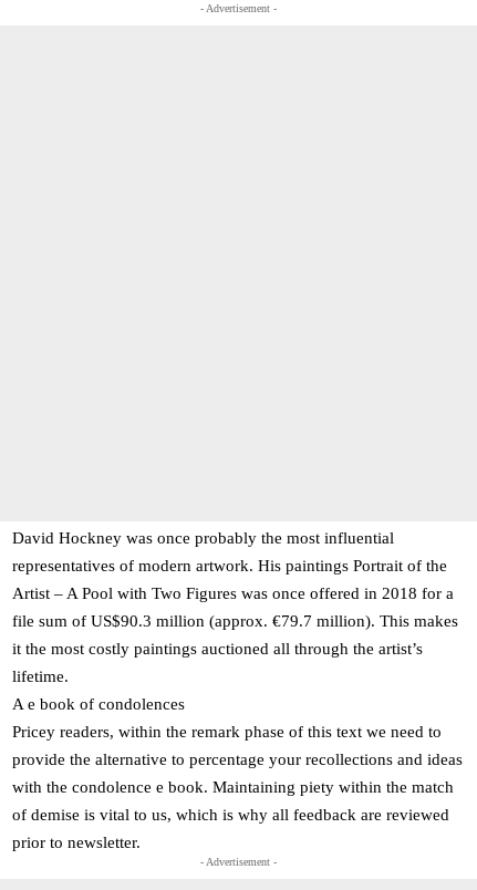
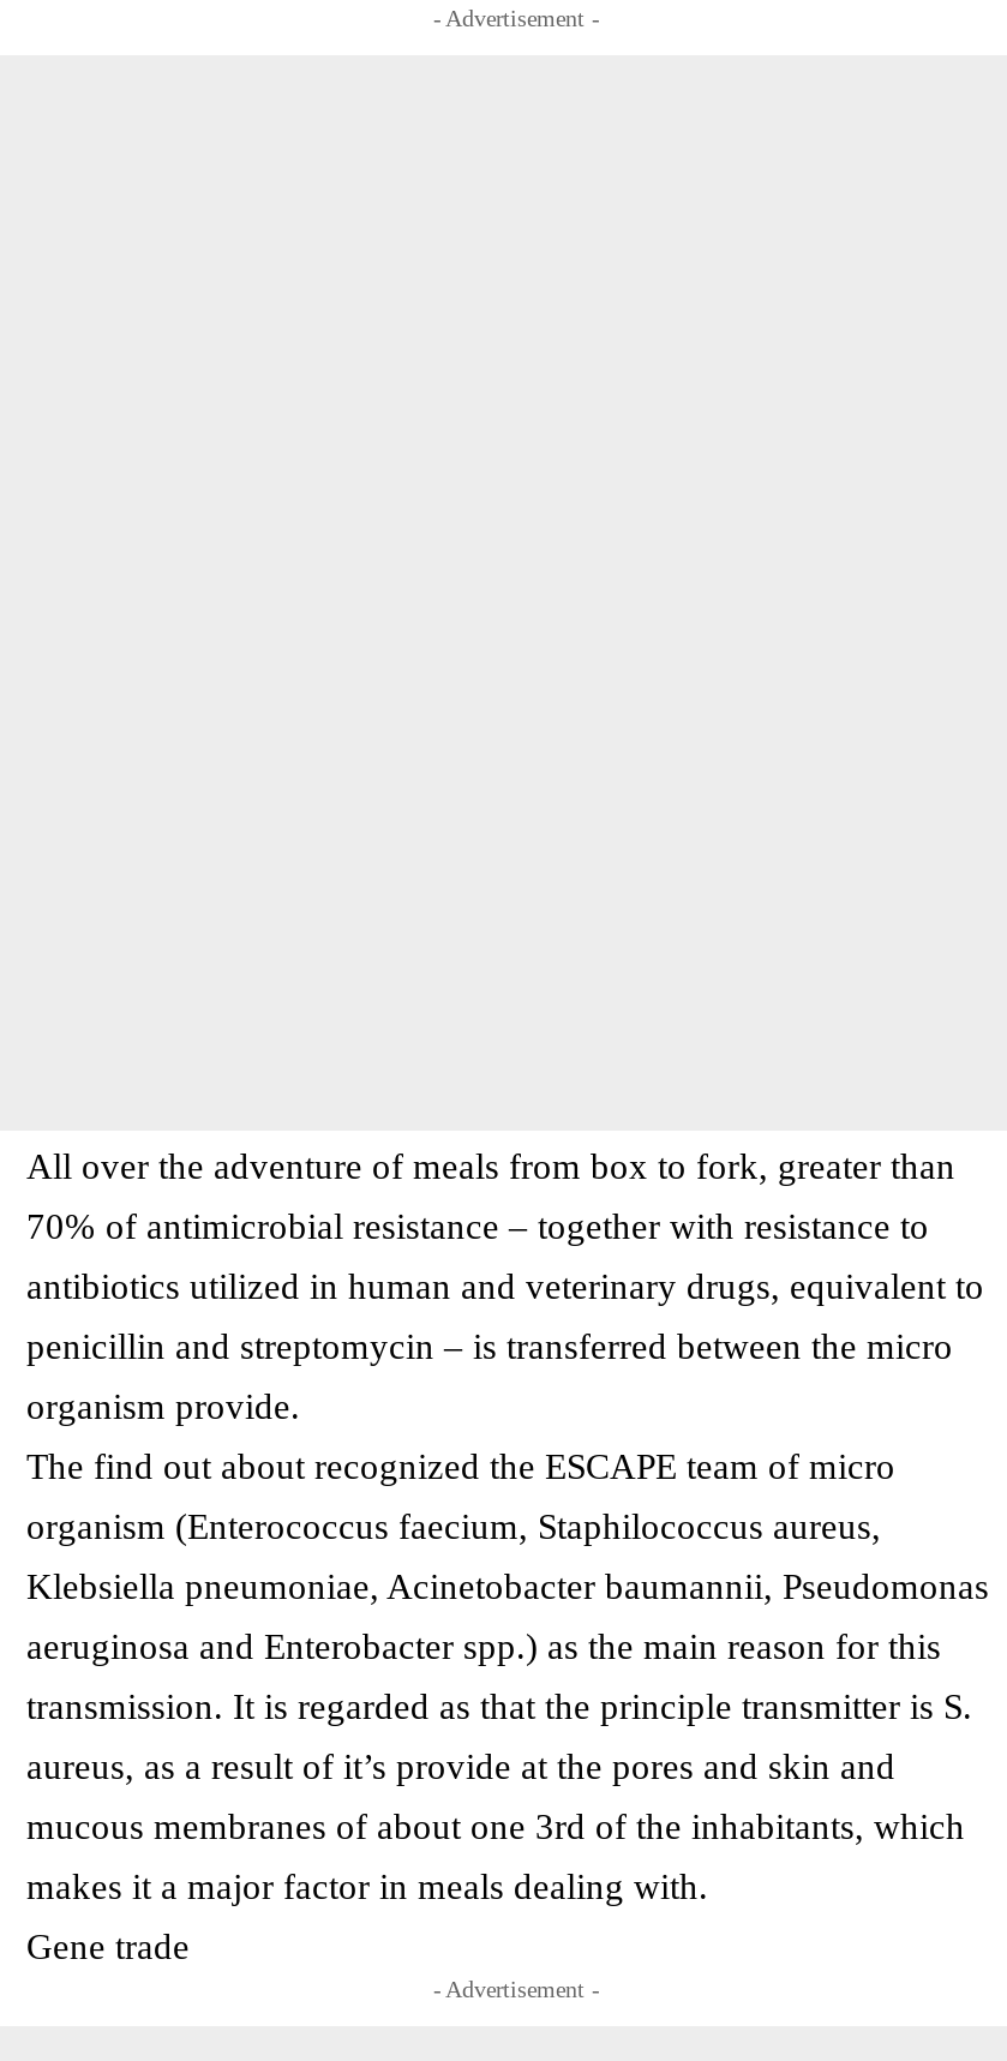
- David Hockney was once probably the most influential
- representatives of modern artwork. His paintings Portrait of the
- Artist – A Pool with Two Figures was once offered in 2018 for a
- file sum of US$90.3 million (approx. €79.7 million). This makes
- it the most costly paintings auctioned all through the artist’s
- lifetime.
- A e book of condolences
- Pricey readers, within the remark phase of this text we need to
- provide the alternative to percentage your recollections and ideas
- with the condolence e book. Maintaining piety within the match
- of demise is vital to us, which is why all feedback are reviewed
- prior to newsletter.
+ All over the adventure of meals from box to fork, greater than
+ 70% of antimicrobial resistance – together with resistance to
+ antibiotics utilized in human and veterinary drugs, equivalent to
+ penicillin and streptomycin – is transferred between the micro
+ organism provide.
+ The find out about recognized the ESCAPE team of micro
+ organism (Enterococcus faecium, Staphilococcus aureus,
+ Klebsiella pneumoniae, Acinetobacter baumannii, Pseudomonas
+ aeruginosa and Enterobacter spp.) as the main reason for this
+ transmission. It is regarded as that the principle transmitter is S.
+ aureus, as a result of it’s provide at the pores and skin and
+ mucous membranes of about one 3rd of the inhabitants, which
+ makes it a major factor in meals dealing with.
+ Gene trade
